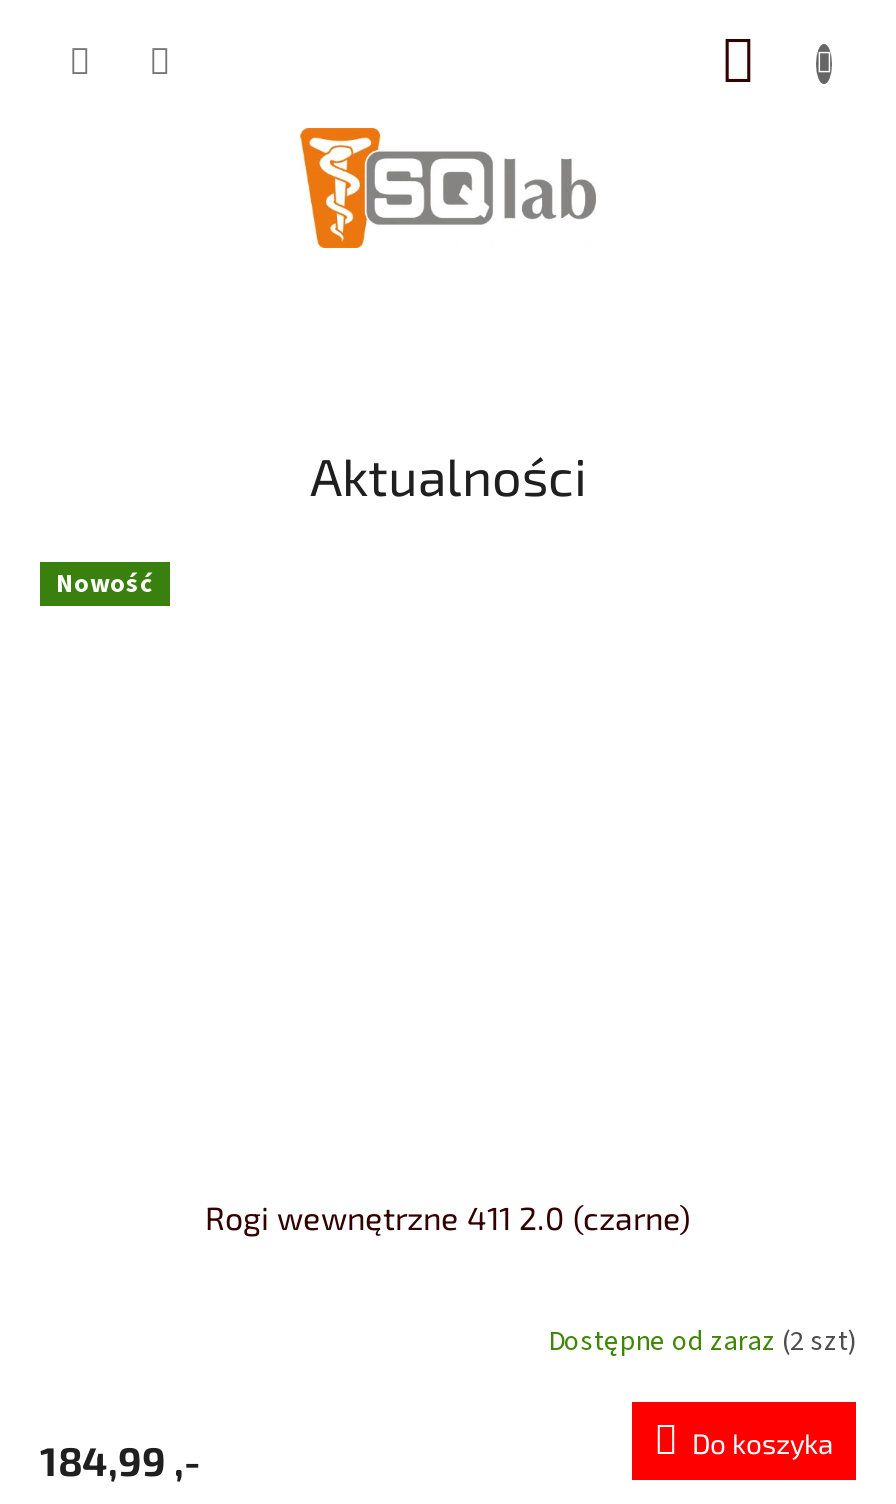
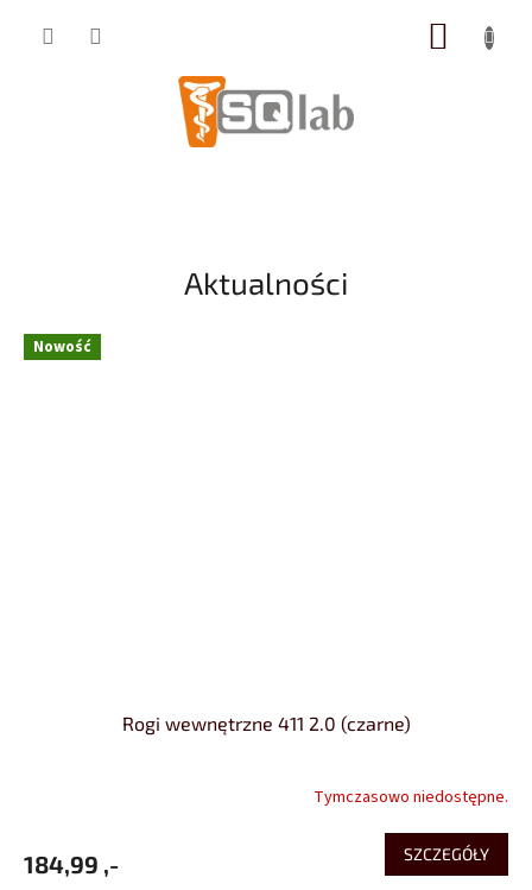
- Dostępne od zaraz (2 szt)
+ Tymczasowo niedostępne.

- Do koszyka
+ SZCZEGÓŁY
